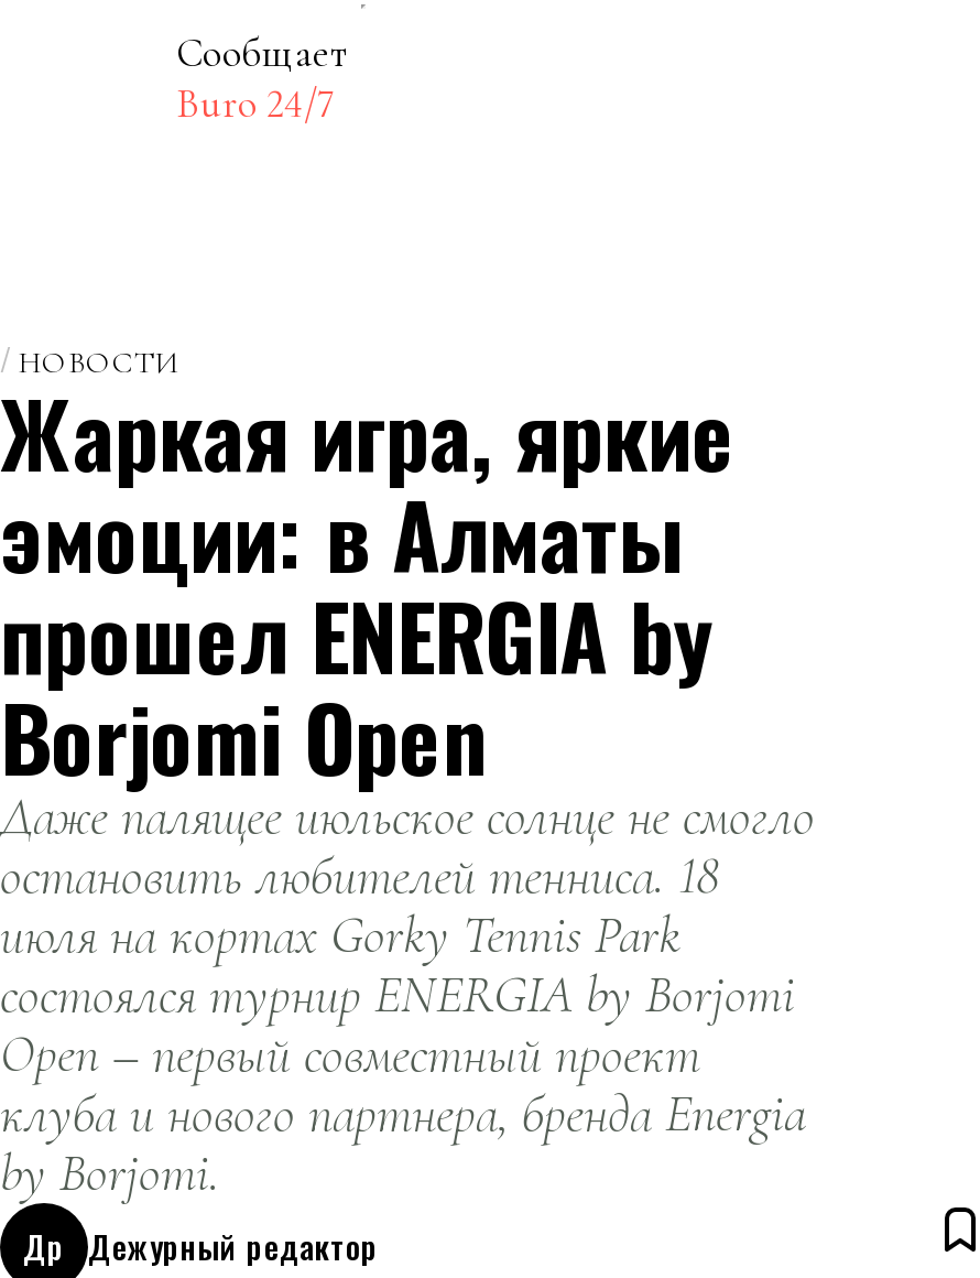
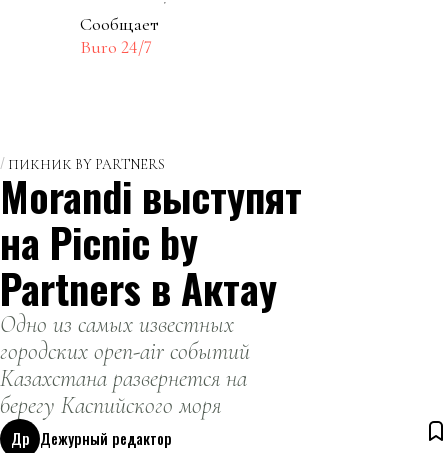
- НОВОСТИ
- Жаркая игра, яркие
- эмоции: в Алматы
- прошел ENERGIA by
- Borjomi Open
- Даже палящее июльское солнце не смогло
- остановить любителей тенниса. 18
- июля на кортах Gorky Tennis Park
- состоялся турнир ENERGIA by Borjomi
- Open – первый совместный проект
- клуба и нового партнера, бренда Energia
- by Borjomi.
+ ПИКНИК BY PARTNERS
+ Morandi выступят
+ на Picnic by
+ Partners в Актау
+ Одно из самых известных
+ городских open-air событий
+ Казахстана развернется на
+ берегу Каспийского моря
